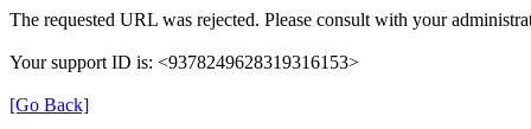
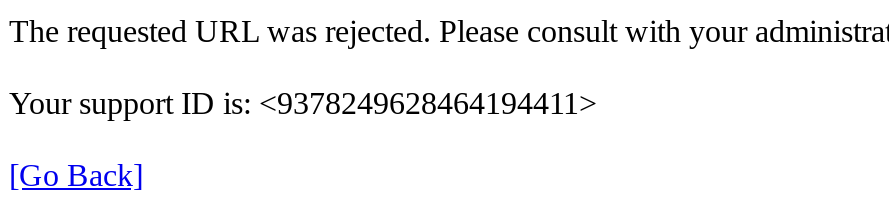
- Your support ID is: <9378249628319316153>
+ Your support ID is: <9378249628464194411>
